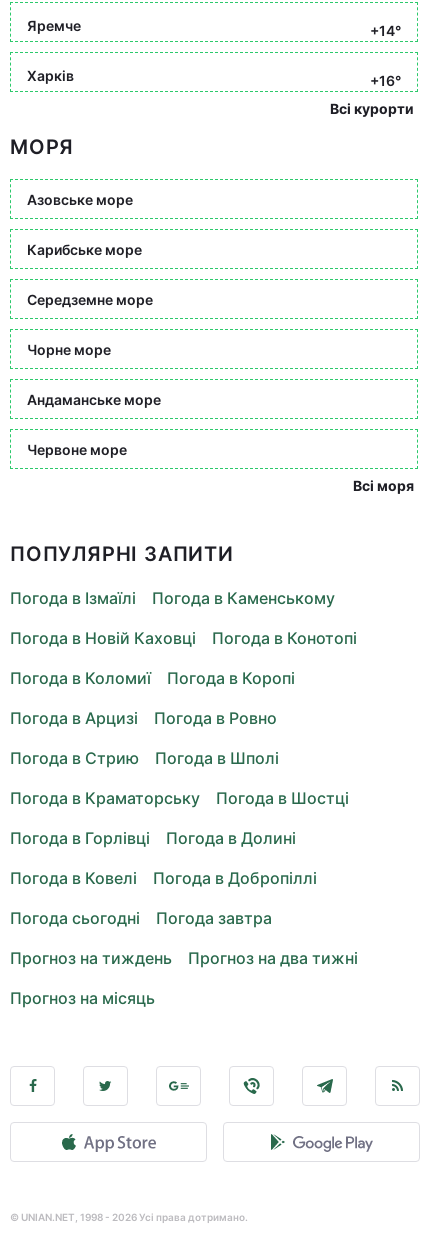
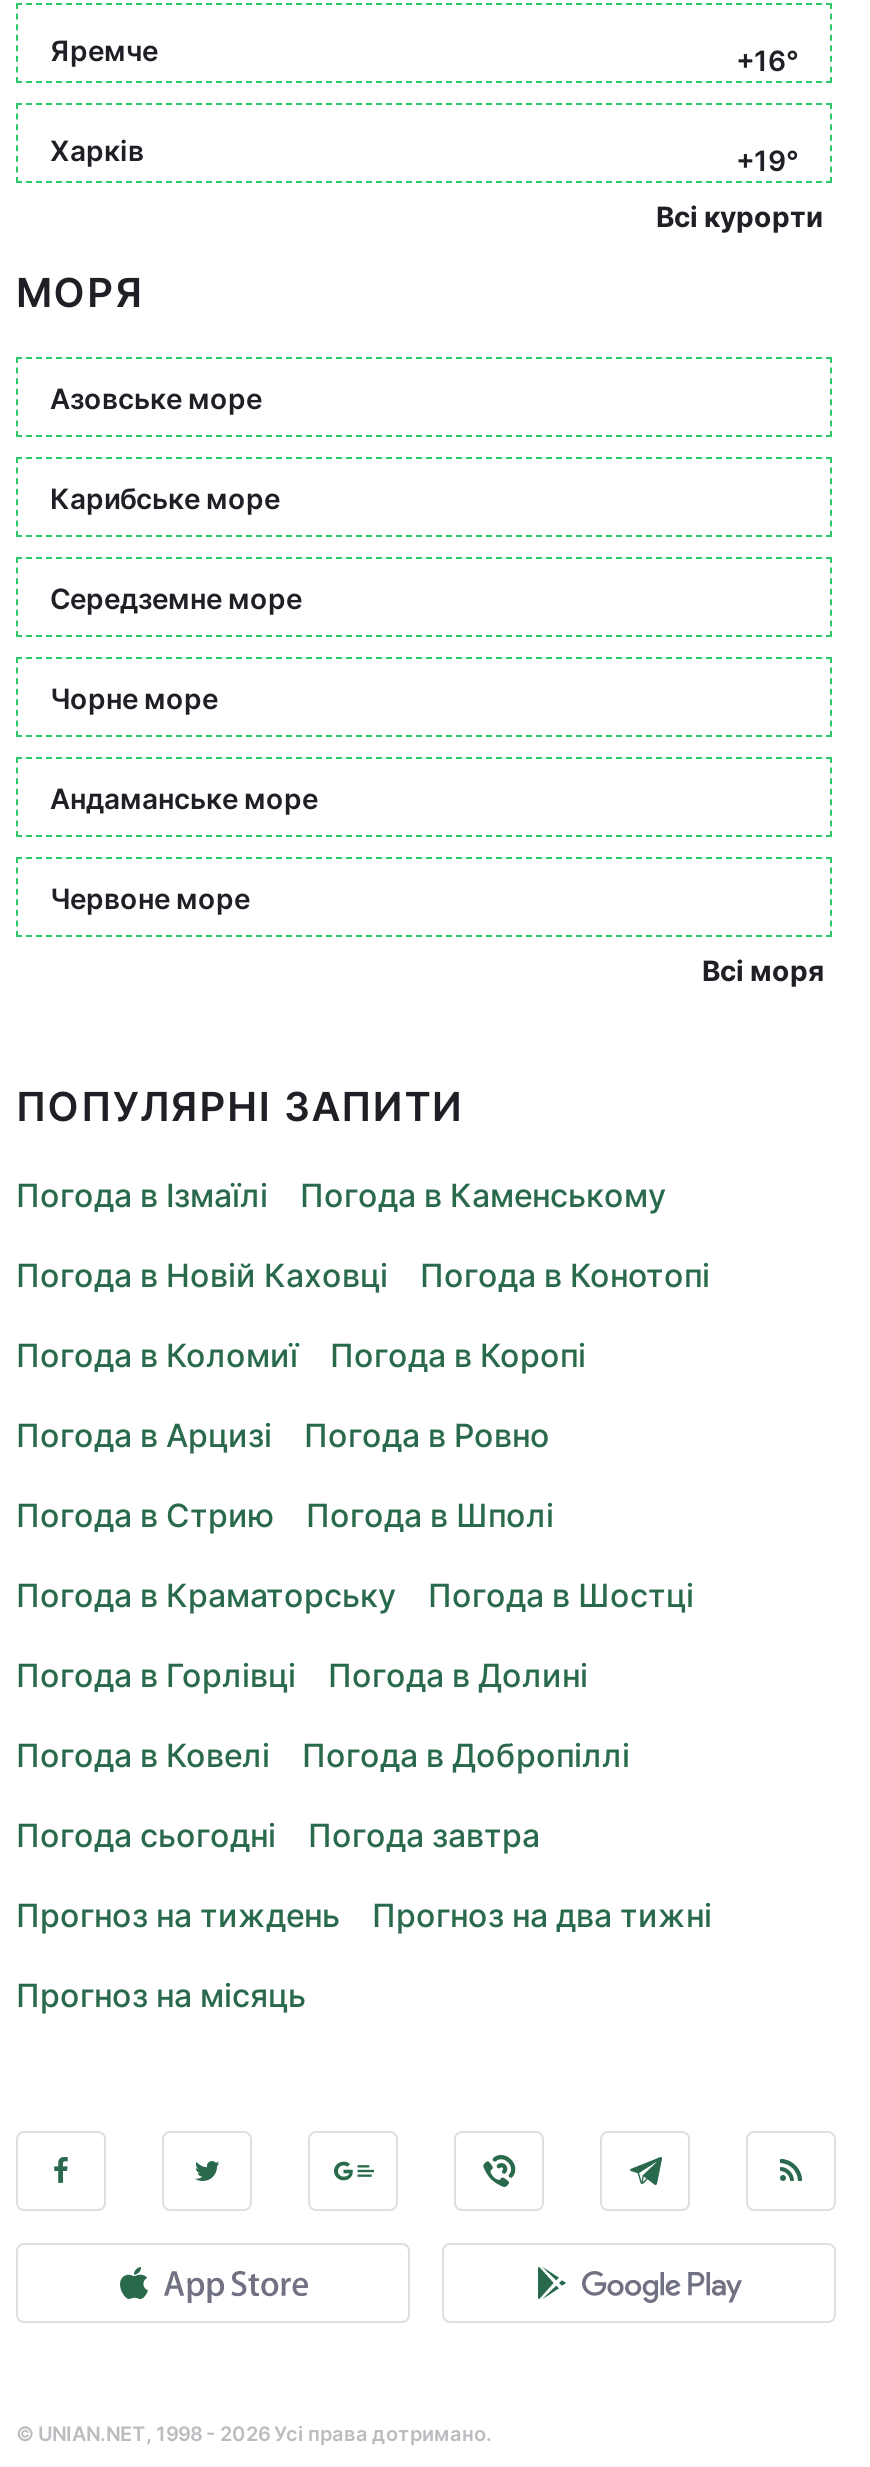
- +14°
+ +16°

- +16°
+ +19°
